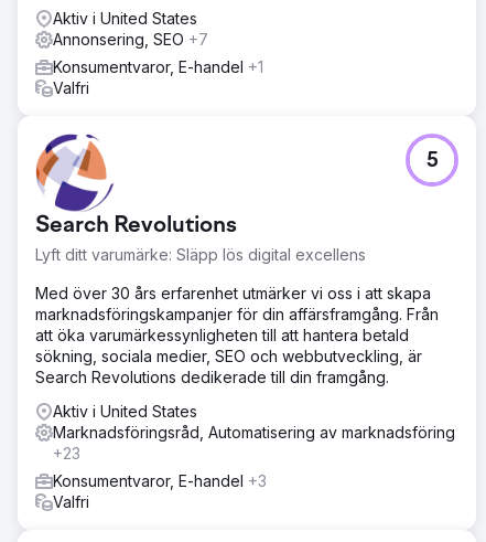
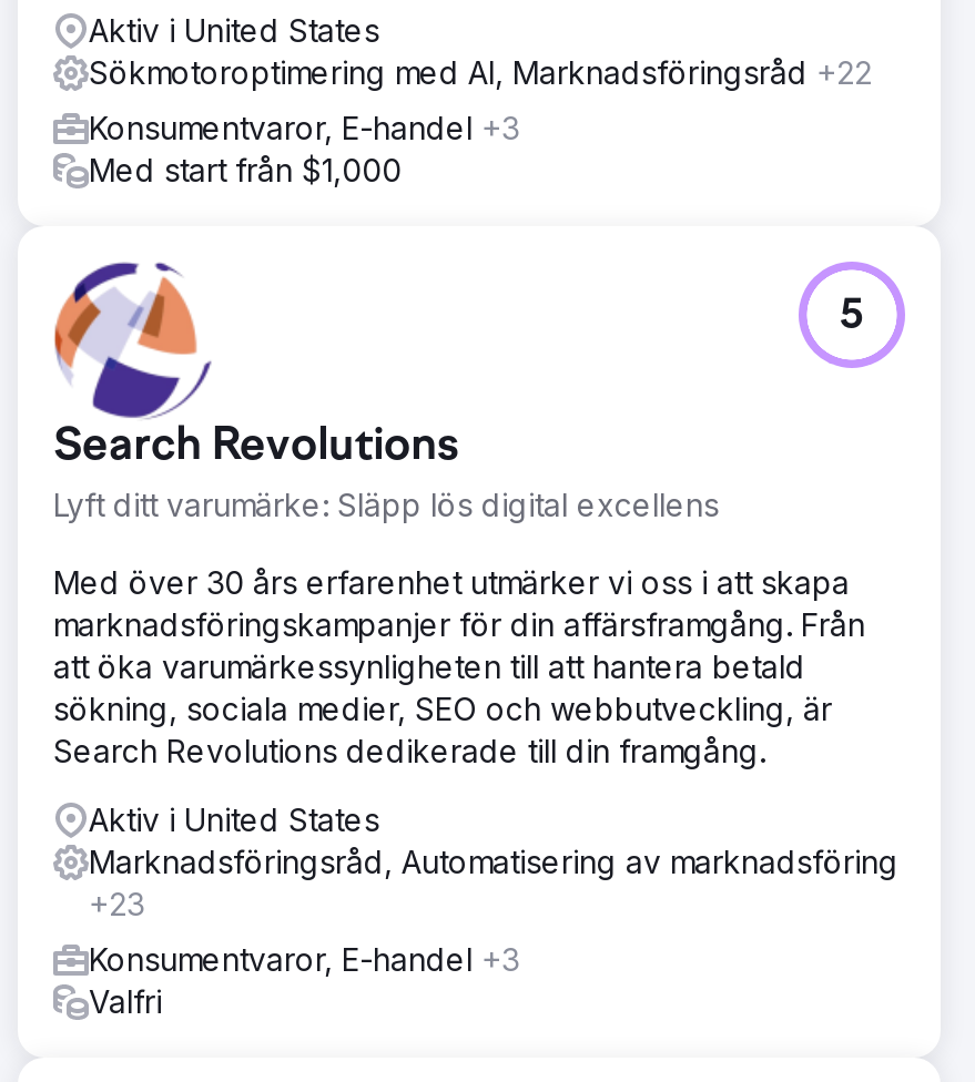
- Annonsering, SEO +7
+ Sökmotoroptimering med AI, Marknadsföringsråd +22

- Konsumentvaror, E-handel +1
- Valfri
+ Konsumentvaror, E-handel +3
+ Med start från $1,000
